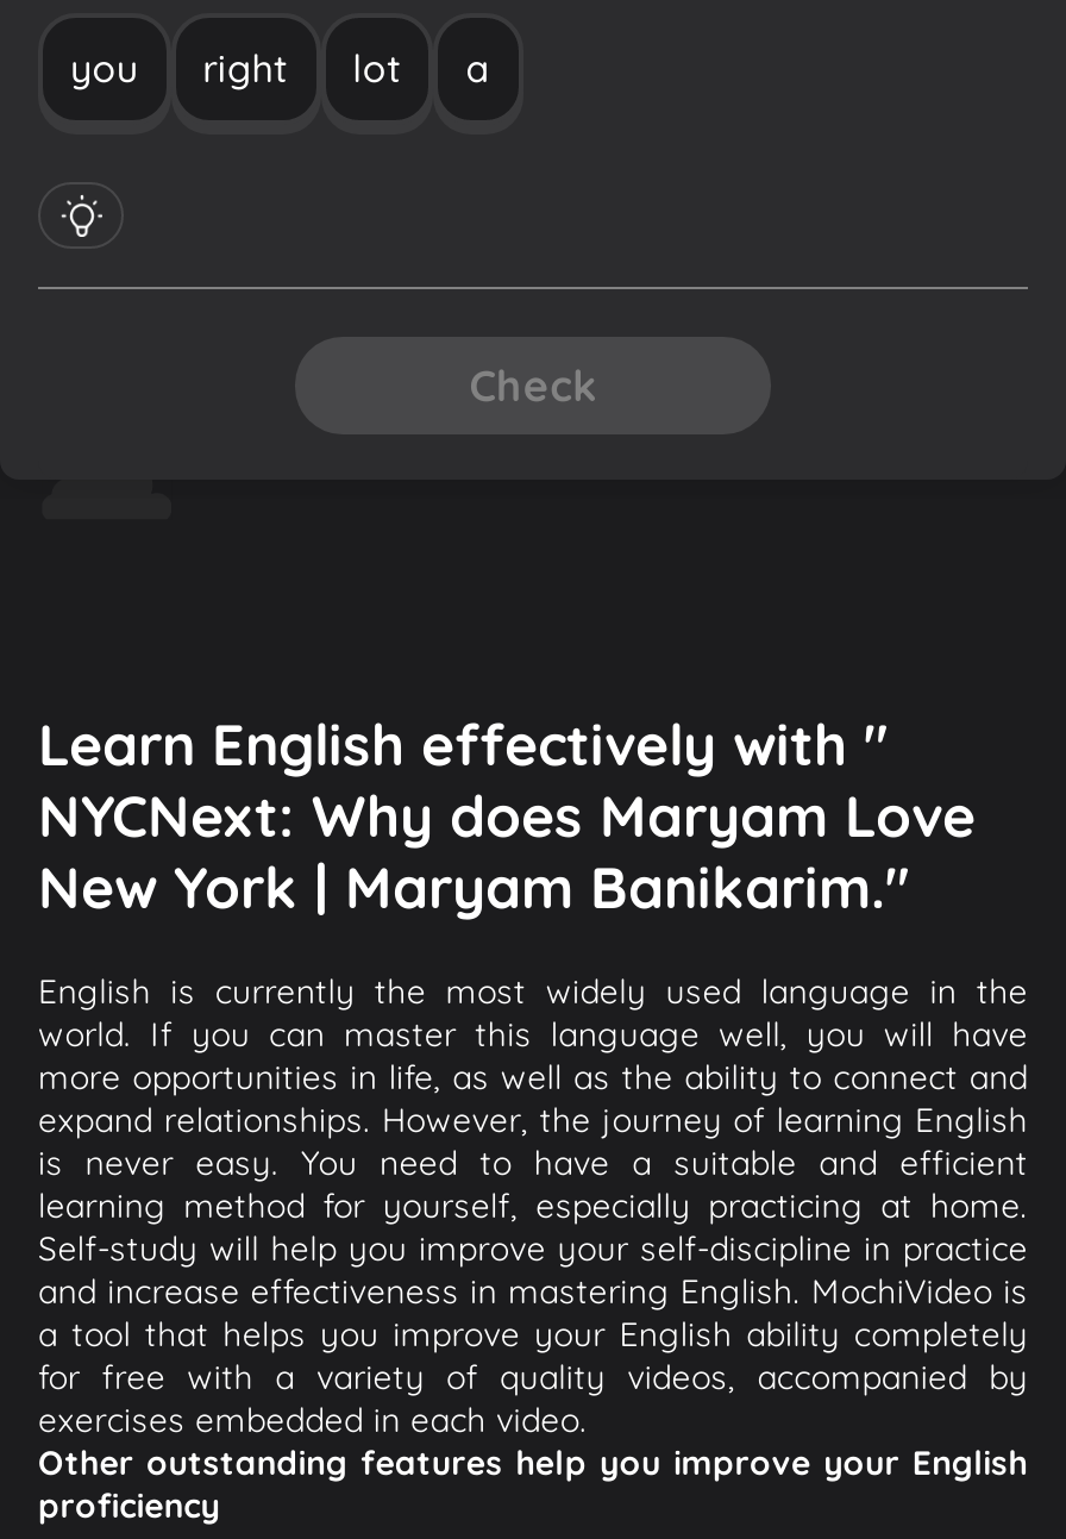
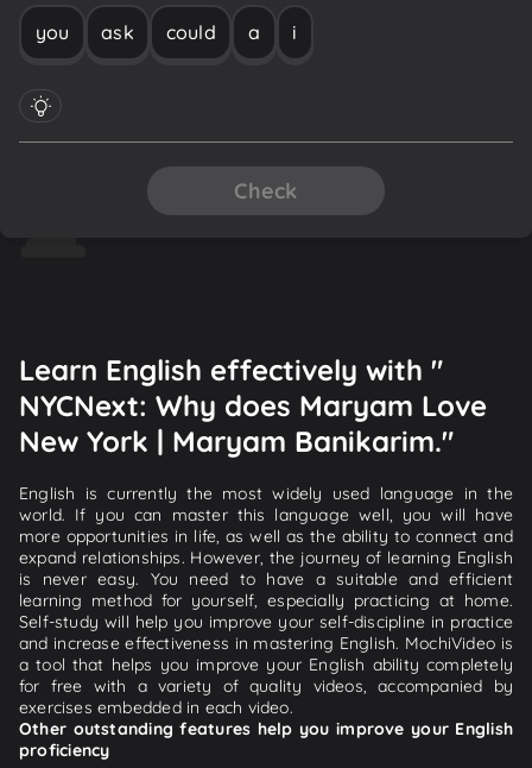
- right
- lot
+ ask
+ could

+ i
